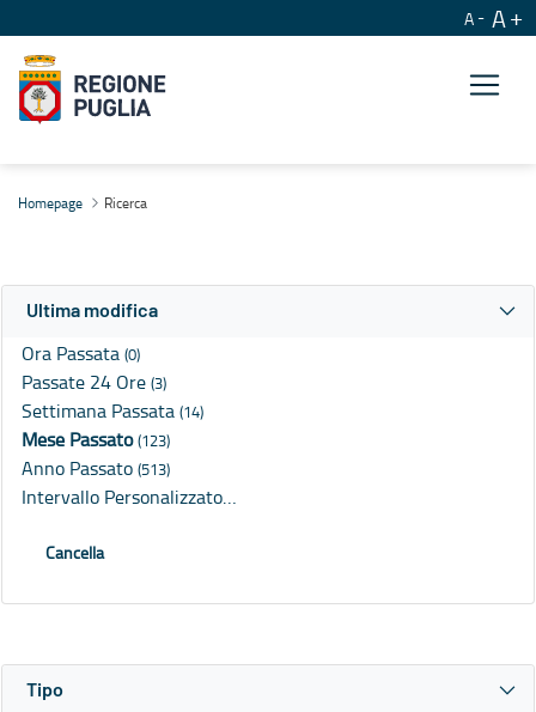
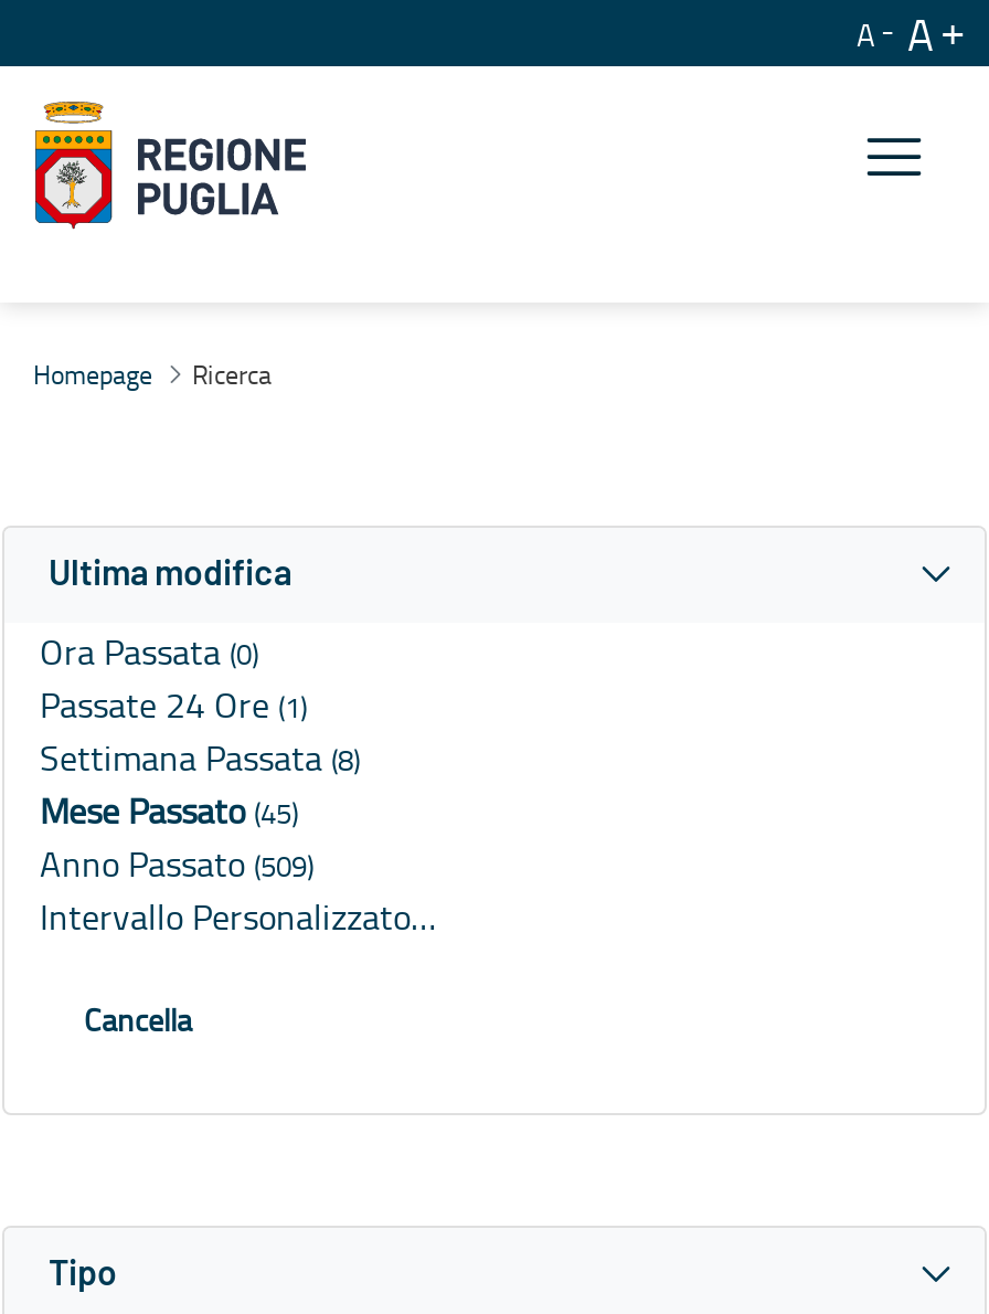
- Passate 24 Ore (3)
+ Passate 24 Ore (1)

- Settimana Passata (14)
+ Settimana Passata (8)

- Mese Passato (123)
+ Mese Passato (45)

- Anno Passato (513)
+ Anno Passato (509)
